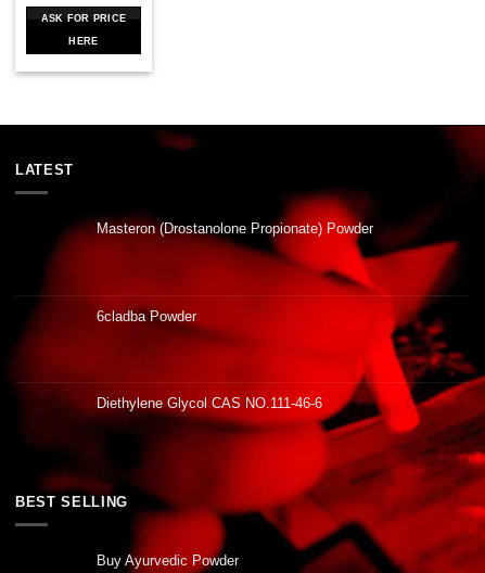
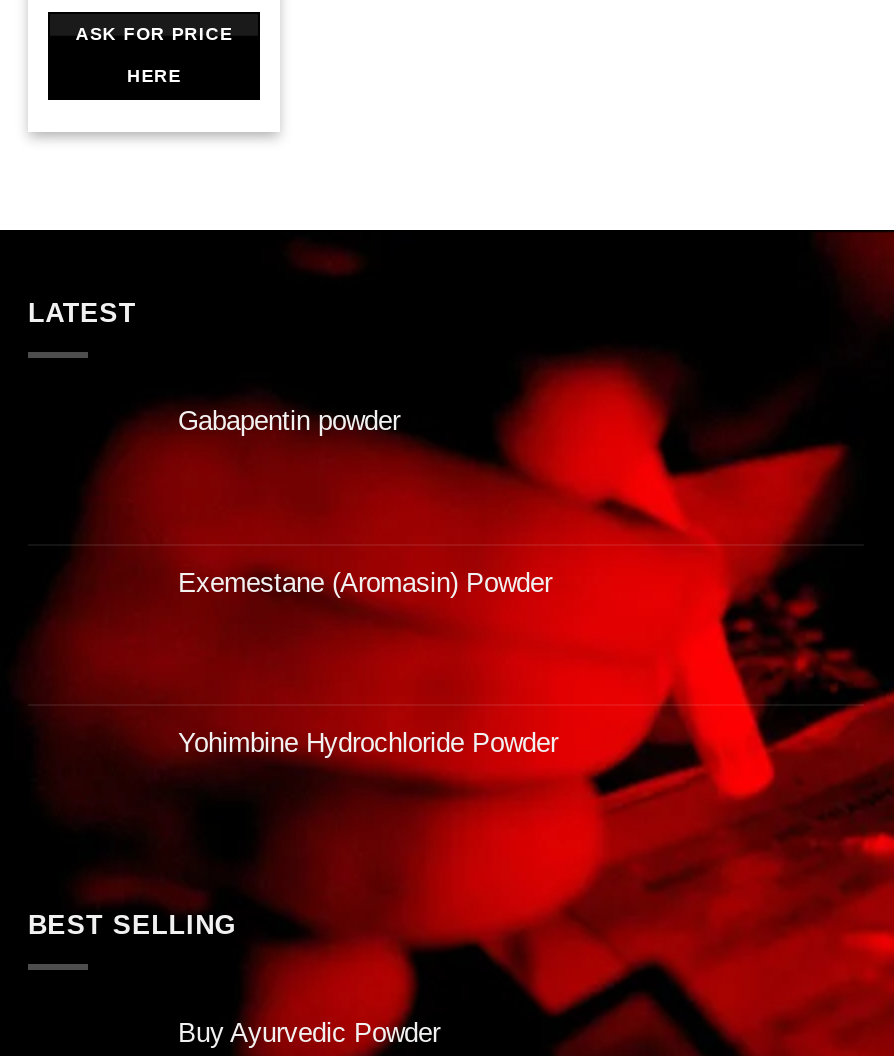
- Masteron (Drostanolone Propionate) Powder
+ Gabapentin powder

- 6cladba Powder
+ Exemestane (Aromasin) Powder

- Diethylene Glycol CAS NO.111-46-6
+ Yohimbine Hydrochloride Powder
